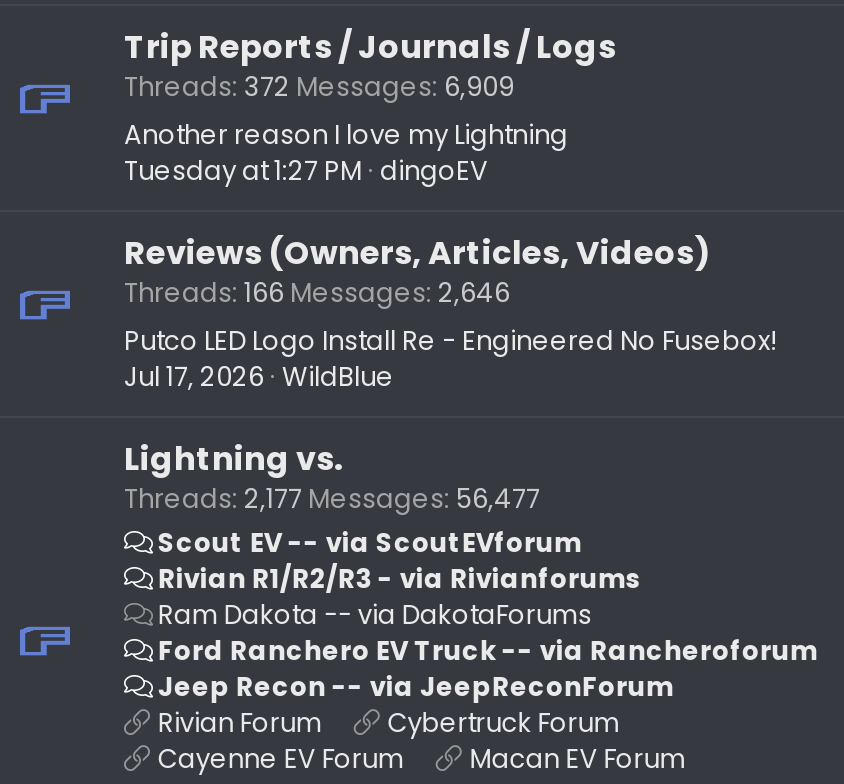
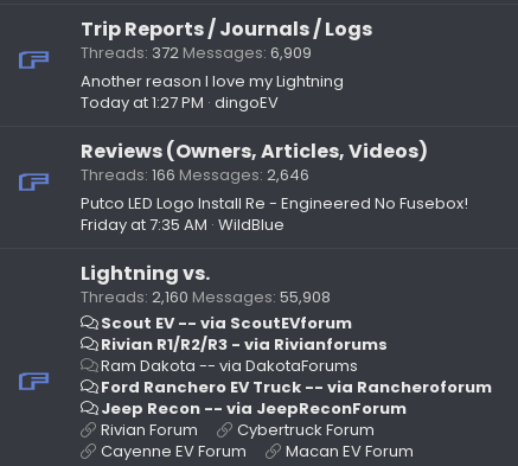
- Tuesday at 1:27 PM dingoEV
+ Today at 1:27 PM dingoEV

- Jul 17, 2026 WildBlue
+ Friday at 7:35 AM WildBlue

- Threads 2,177 Messages 56,477
+ Threads 2,160 Messages 55,908
